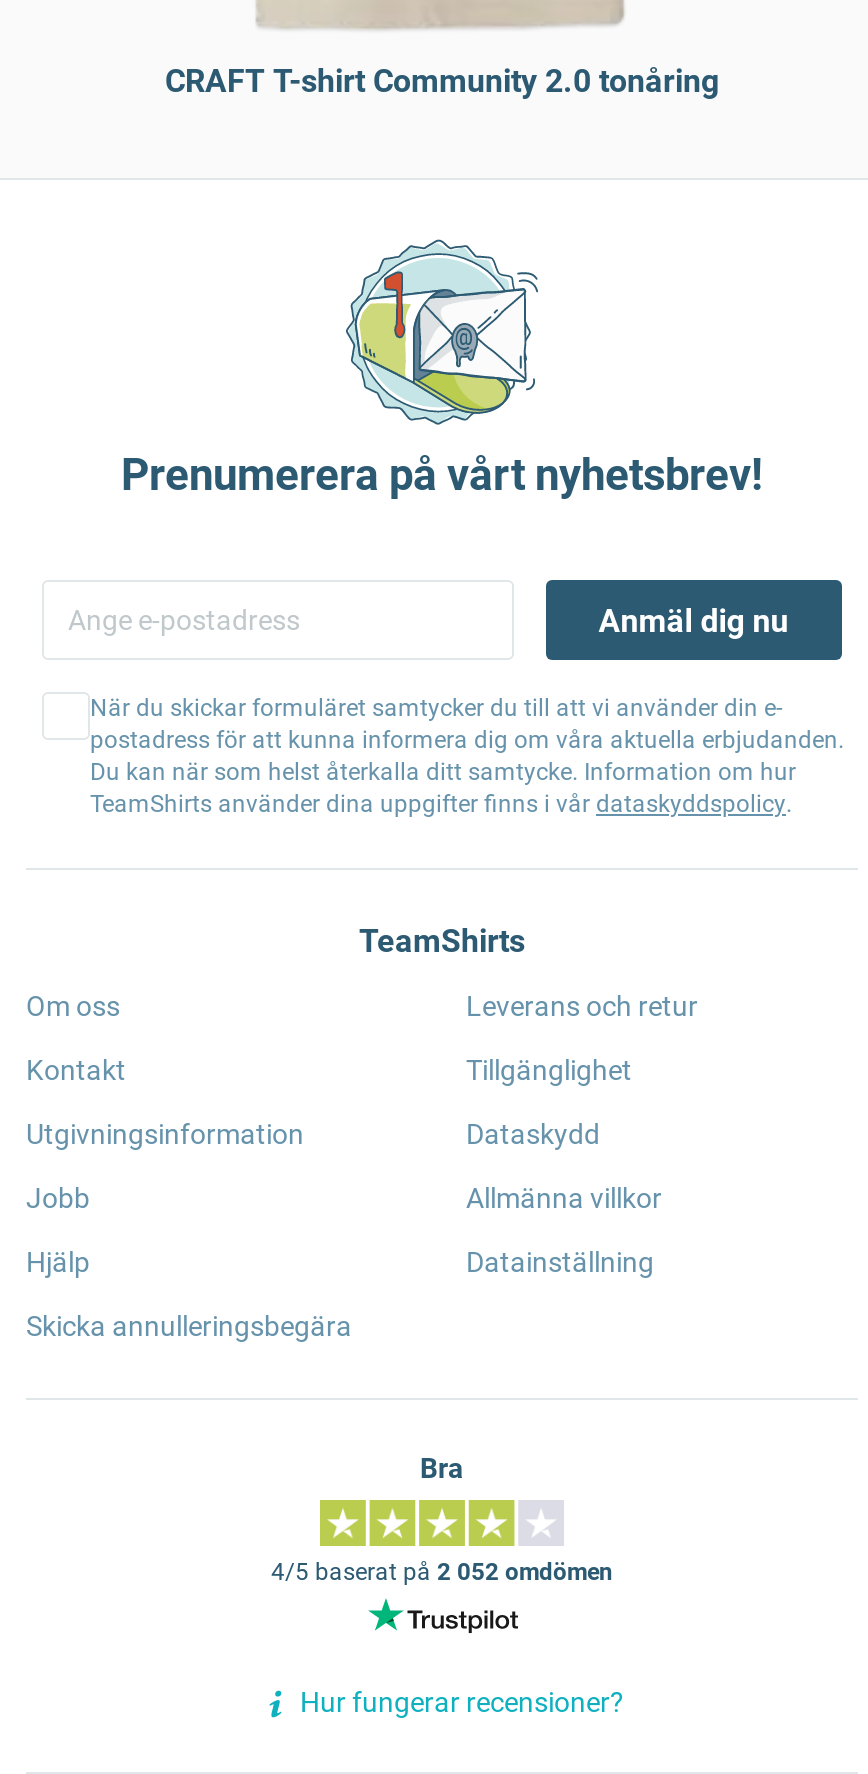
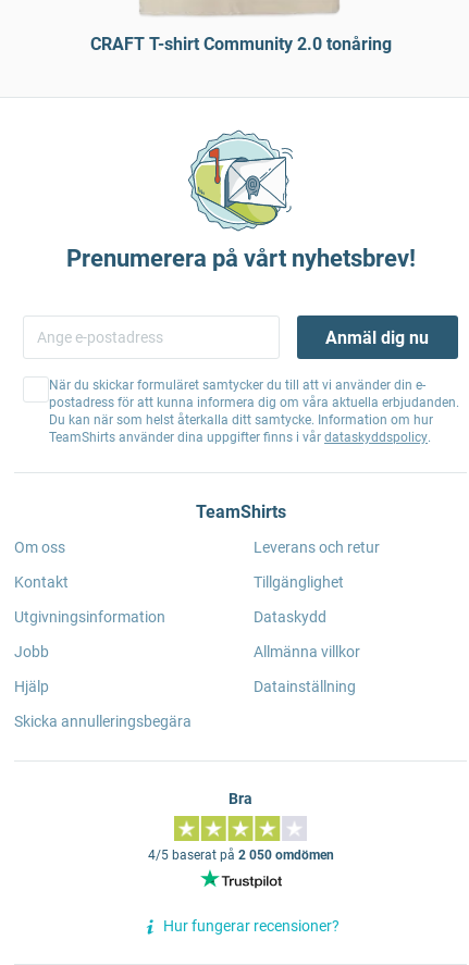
- 4/5 baserat på 2 052 omdömen
+ 4/5 baserat på 2 050 omdömen
